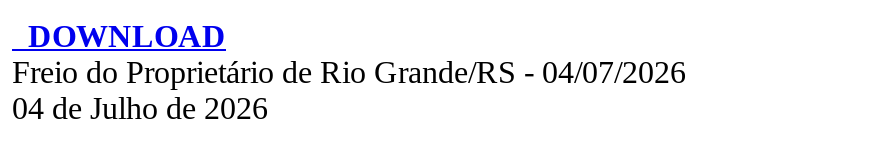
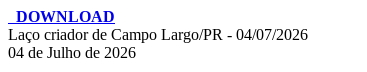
- Freio do Proprietário de Rio Grande/RS - 04/07/2026
+ Laço criador de Campo Largo/PR - 04/07/2026
